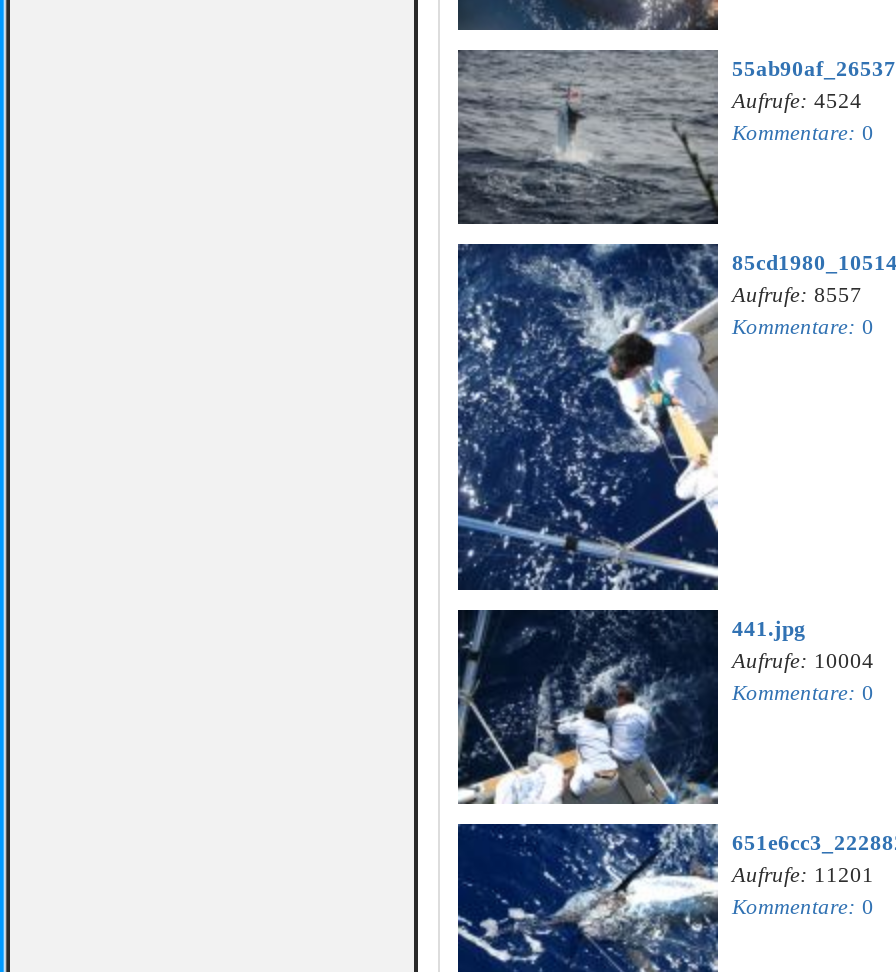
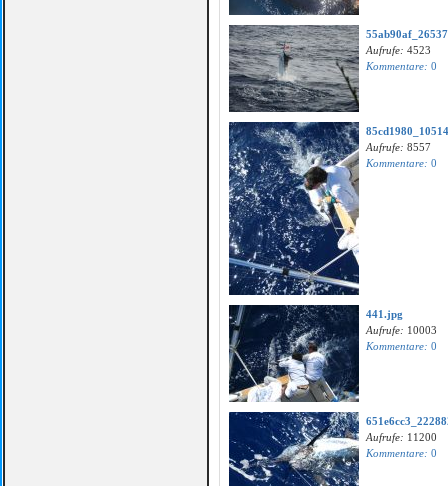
- Aufrufe: 4524
+ Aufrufe: 4523

- Aufrufe: 10004
+ Aufrufe: 10003

- Aufrufe: 11201
+ Aufrufe: 11200
